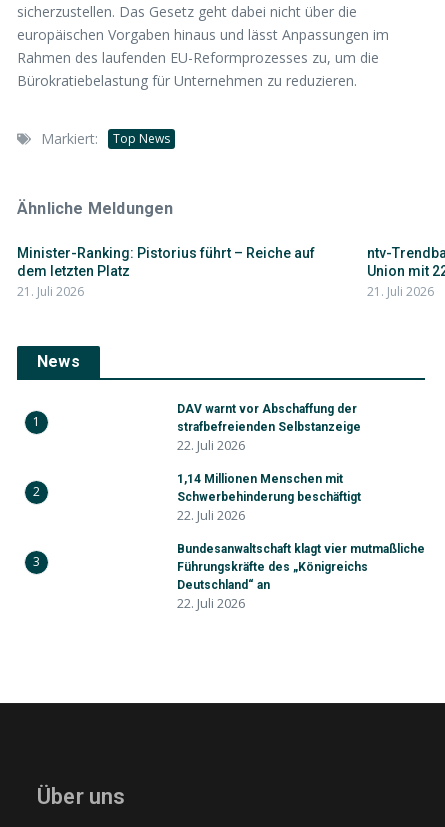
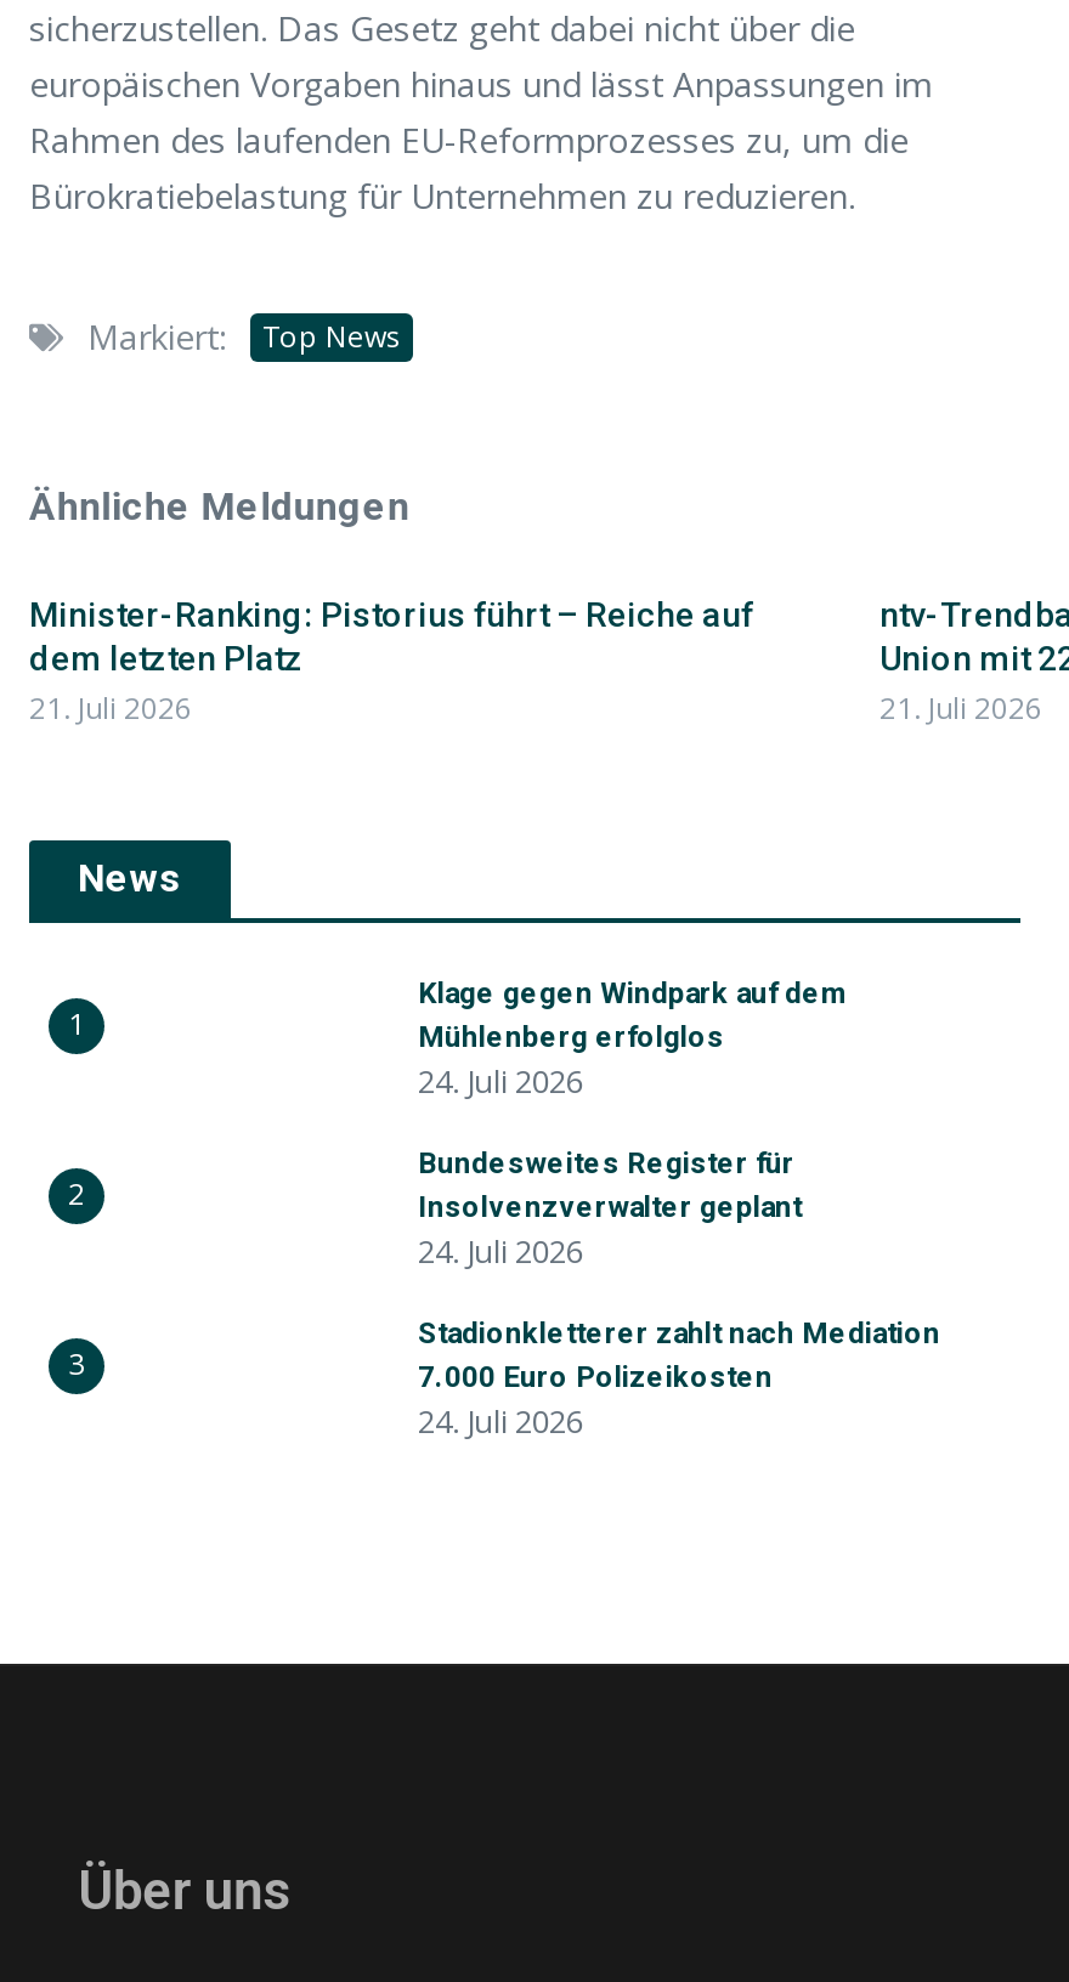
- DAV warnt vor Abschaffung der
- strafbefreienden Selbstanzeige
- 22. Juli 2026
+ Klage gegen Windpark auf dem
+ Mühlenberg erfolglos
+ 24. Juli 2026

- 1,14 Millionen Menschen mit
- Schwerbehinderung beschäftigt
- 22. Juli 2026
+ Bundesweites Register für
+ Insolvenzverwalter geplant
+ 24. Juli 2026

- Bundesanwaltschaft klagt vier mutmaßliche
- Führungskräfte des „Königreichs
- Deutschland“ an
- 22. Juli 2026
+ Stadionkletterer zahlt nach Mediation
+ 7.000 Euro Polizeikosten
+ 24. Juli 2026
